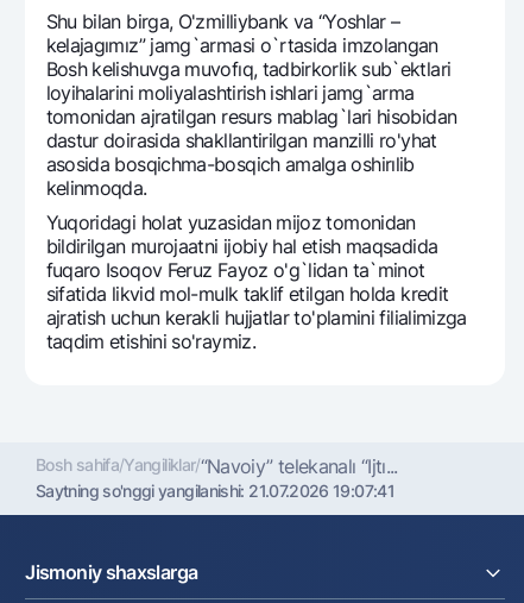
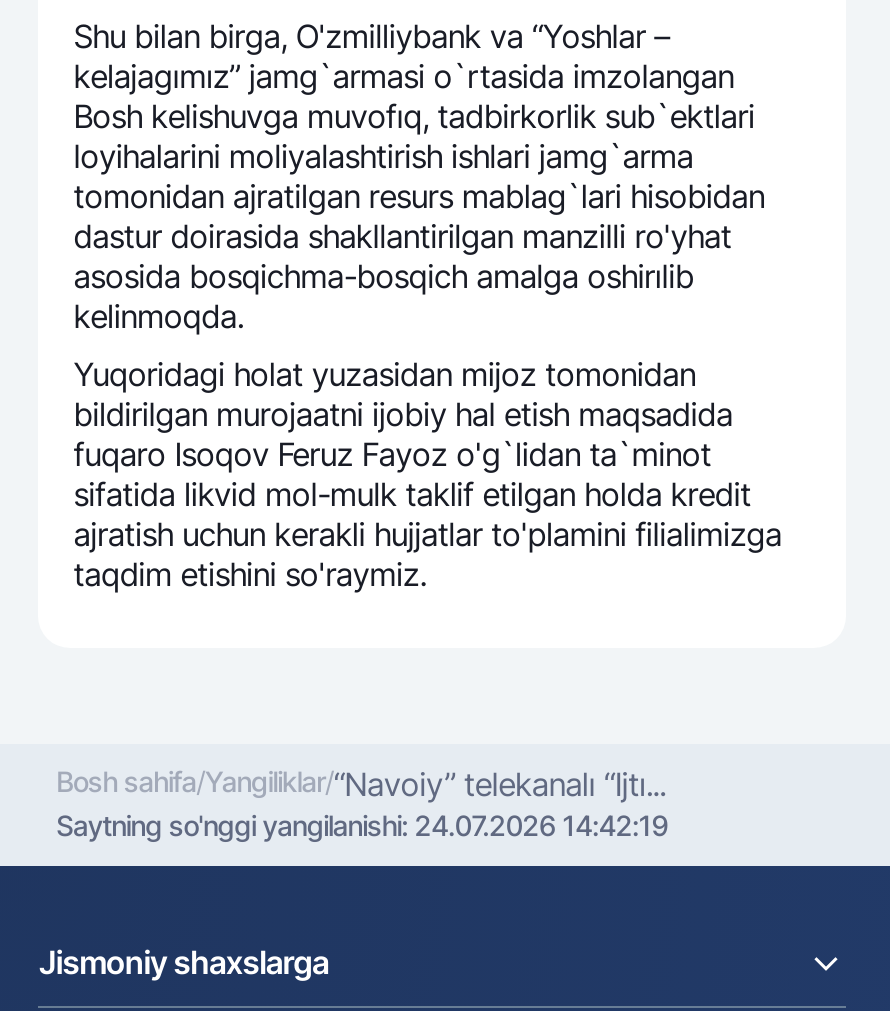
- Saytning so'nggi yangilanishi: 21.07.2026 19:07:41
+ Saytning so'nggi yangilanishi: 24.07.2026 14:42:19
